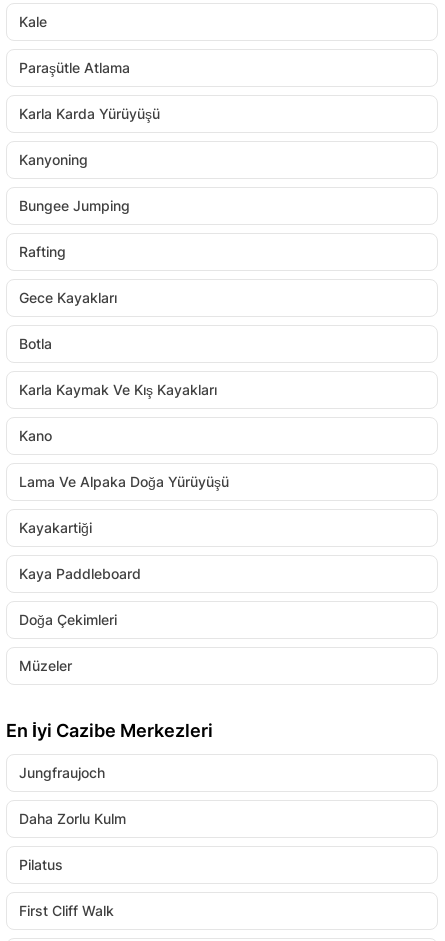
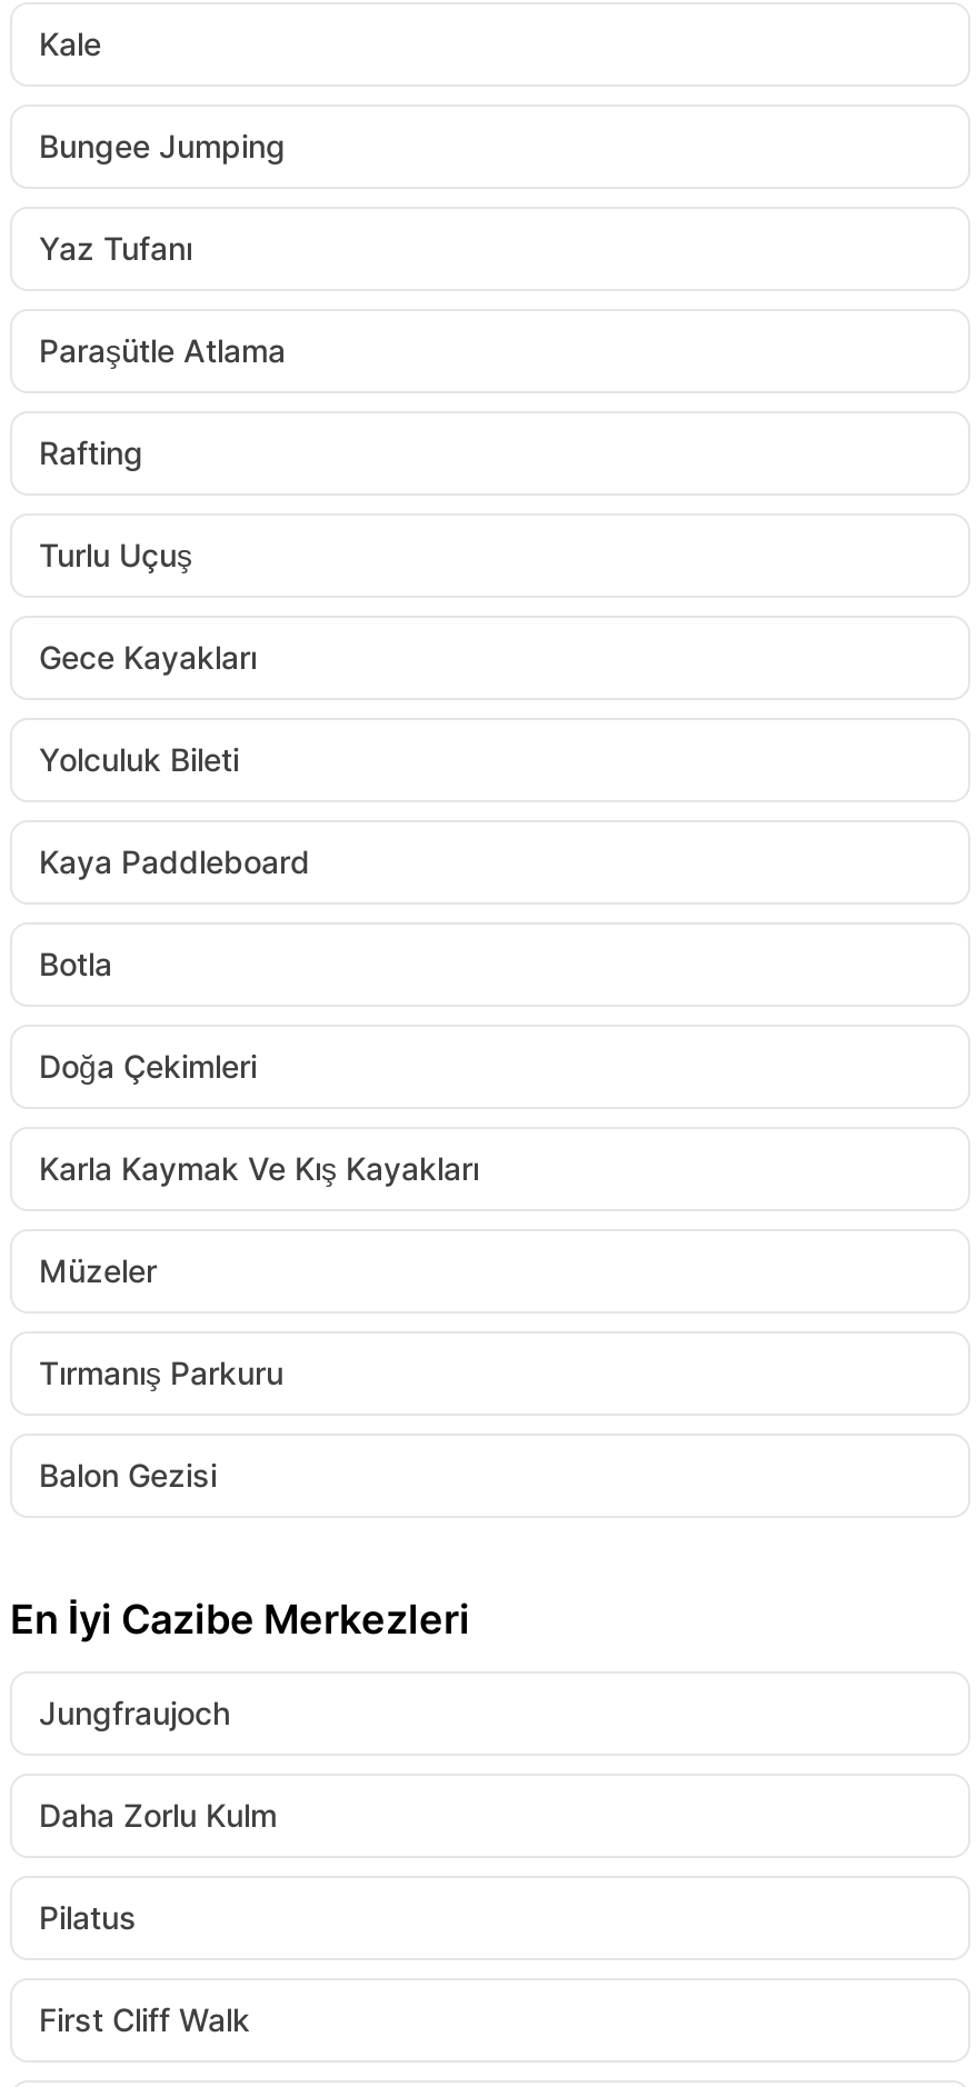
+ Yaz Tufanı

moved down: Paraşütle Atlama

- Karla Karda Yürüyüşü
- Kanyoning

moved up: Bungee Jumping

moved up: Rafting

+ Turlu Uçuş

+ Yolculuk Bileti

moved down: Botla

moved down: Karla Kaymak Ve Kış Kayakları

- Kano
- Lama Ve Alpaka Doğa Yürüyüşü
- Kayakartiği

moved up: Kaya Paddleboard

moved up: Doğa Çekimleri

moved up: Müzeler

+ Tırmanış Parkuru
+ Balon Gezisi
